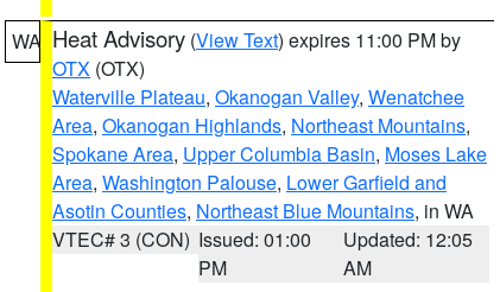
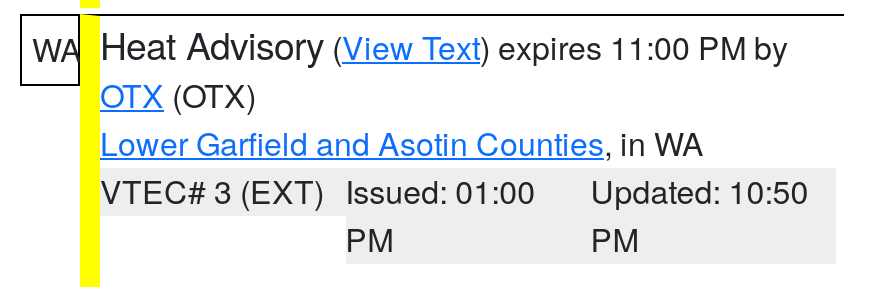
- Waterville Plateau, Okanogan Valley, Wenatchee
- Area, Okanogan Highlands, Northeast Mountains,
- Spokane Area, Upper Columbia Basin, Moses Lake
- Area, Washington Palouse, Lower Garfield and
- Asotin Counties, Northeast Blue Mountains, in WA
- VTEC# 3 (CON) Issued: 01:00
+ Lower Garfield and Asotin Counties, in WA
+ VTEC# 3 (EXT) Issued: 01:00

- Updated: 12:05
- AM
+ Updated: 10:50
+ PM
